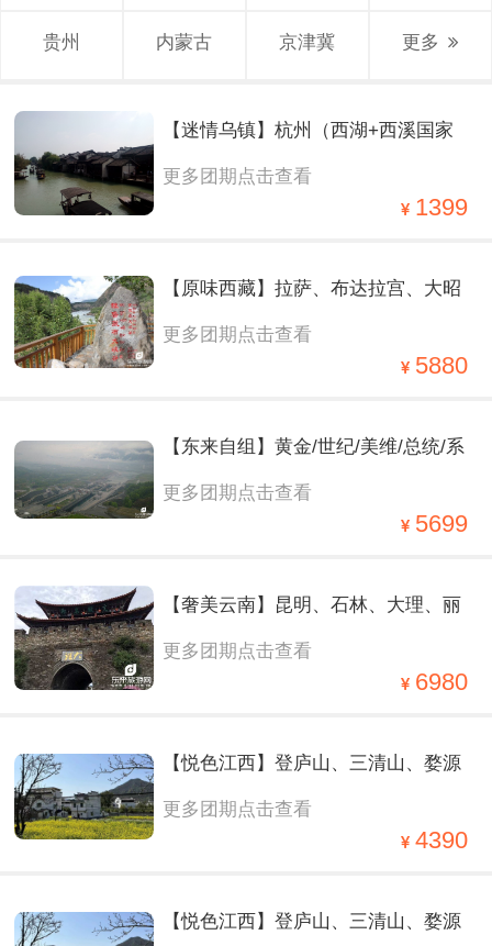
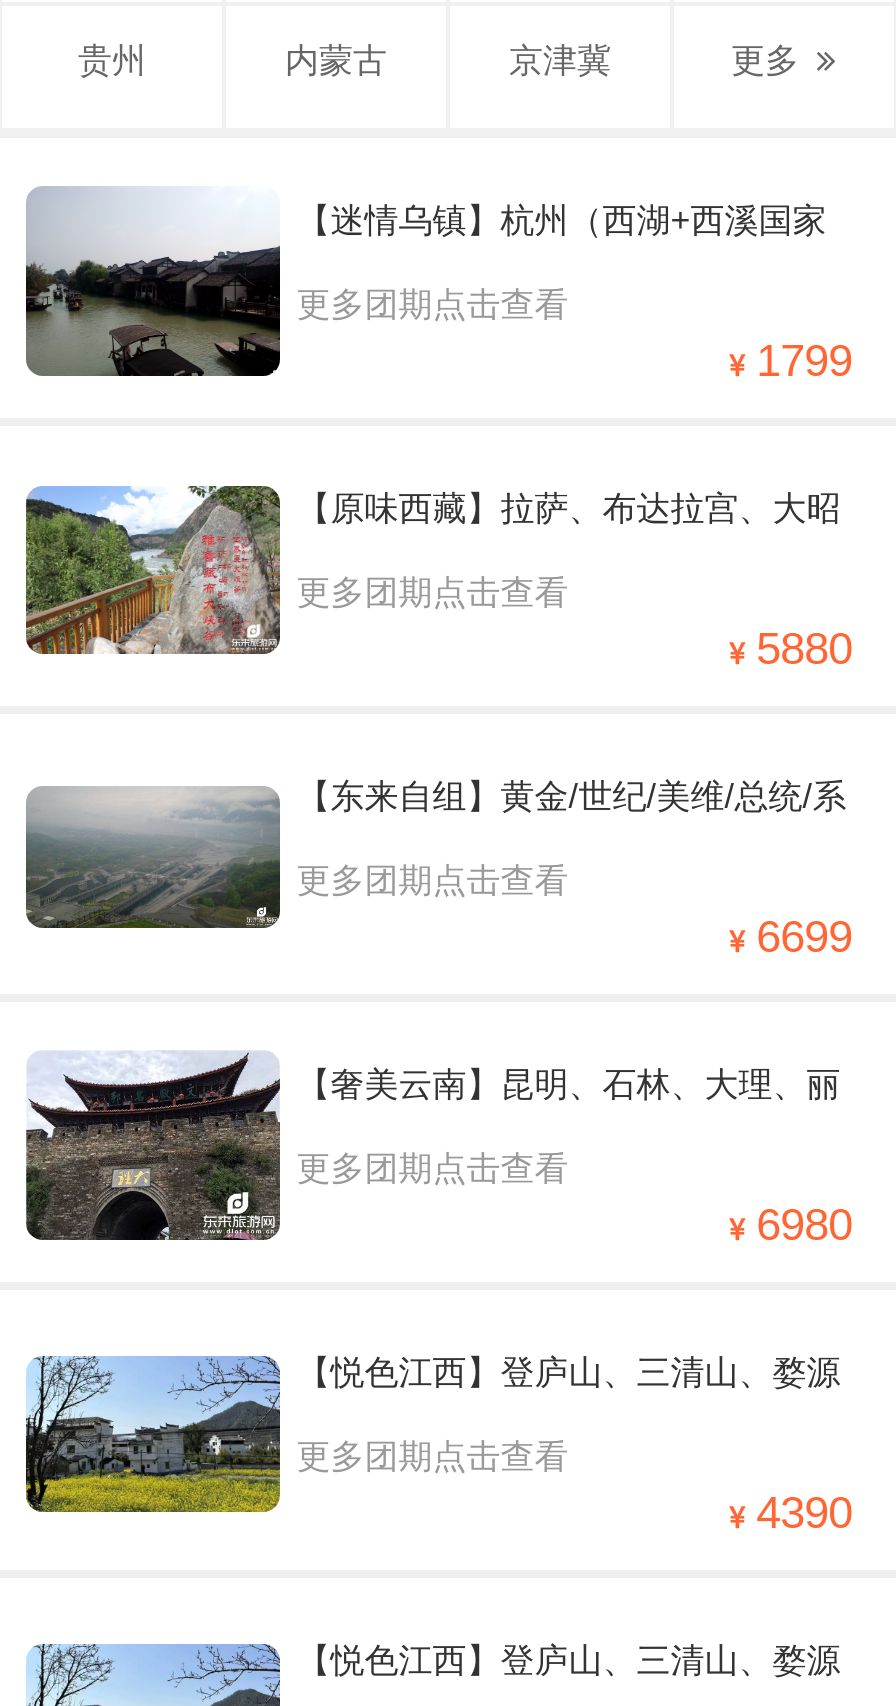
- 1399
+ 1799

- 5699
+ 6699
